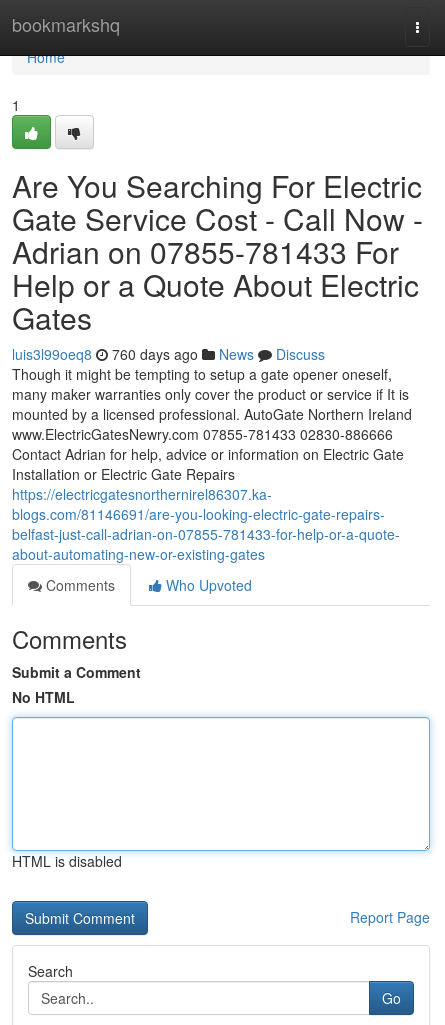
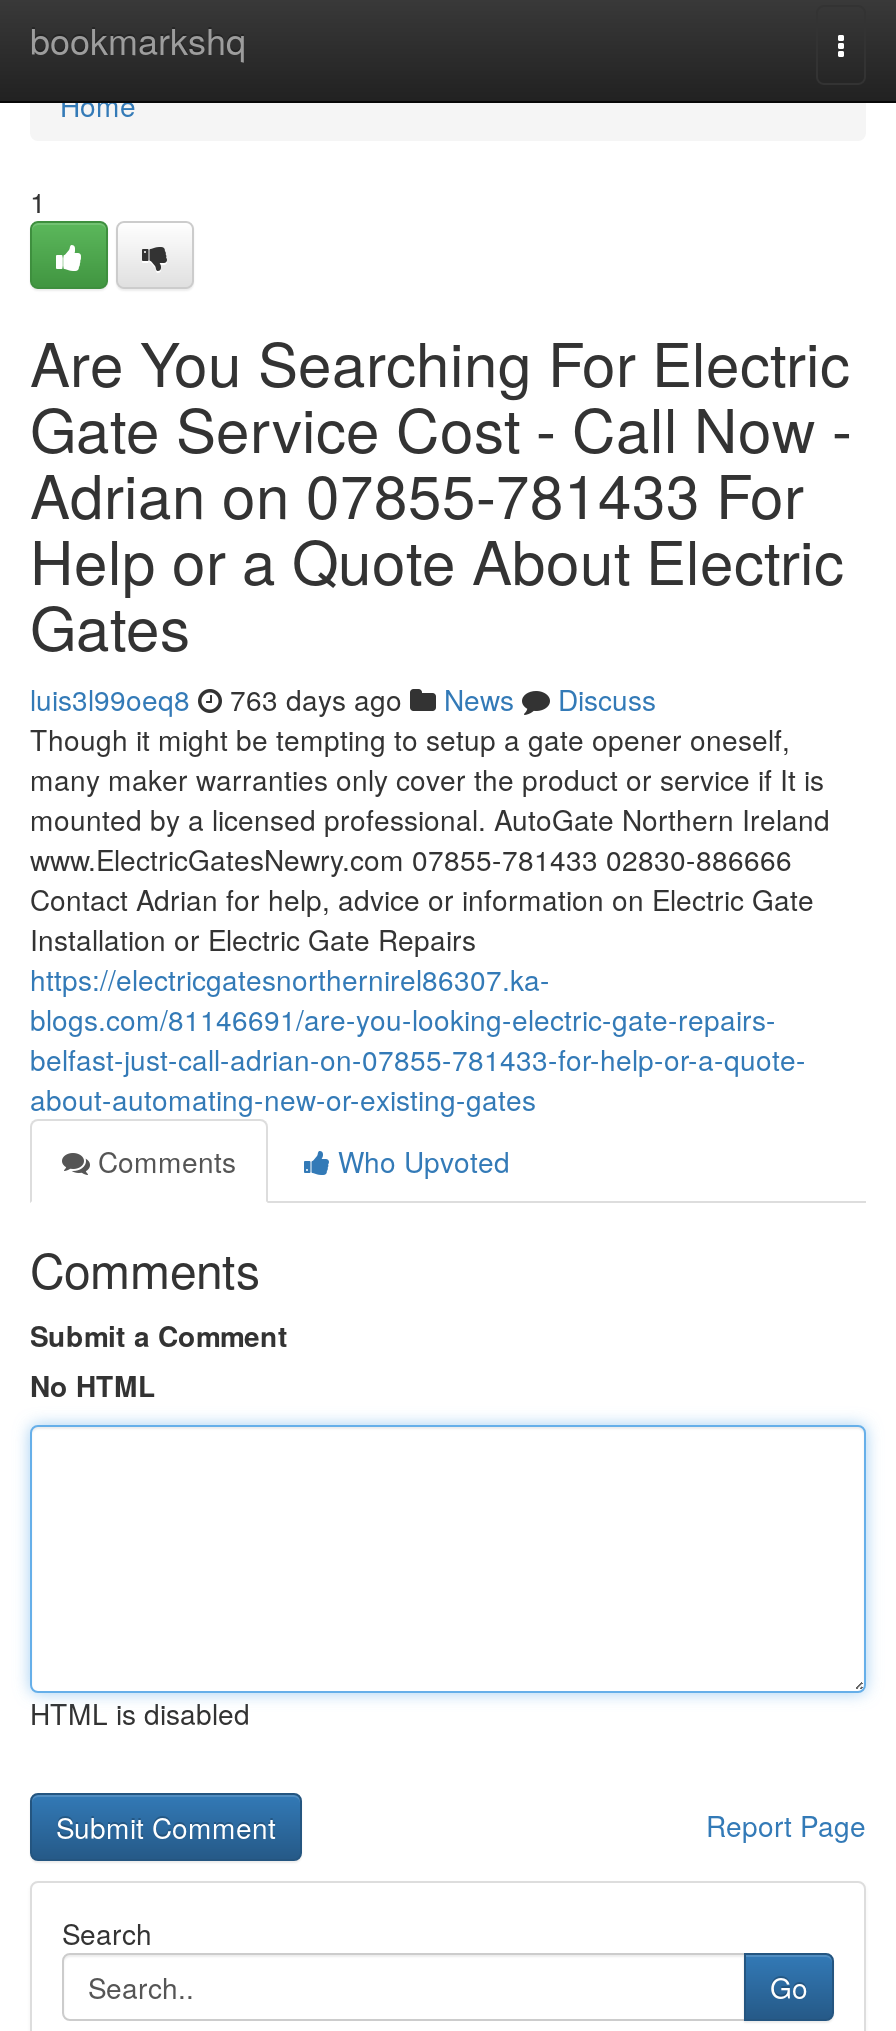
- luis3l99oeq8 760 days ago News Discuss
+ luis3l99oeq8 763 days ago News Discuss
